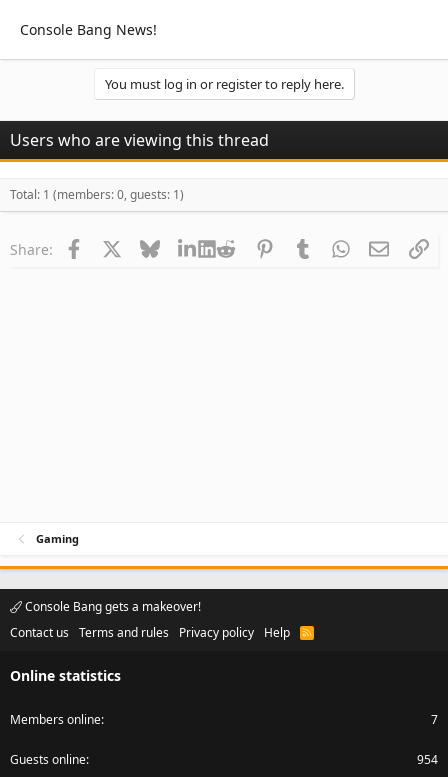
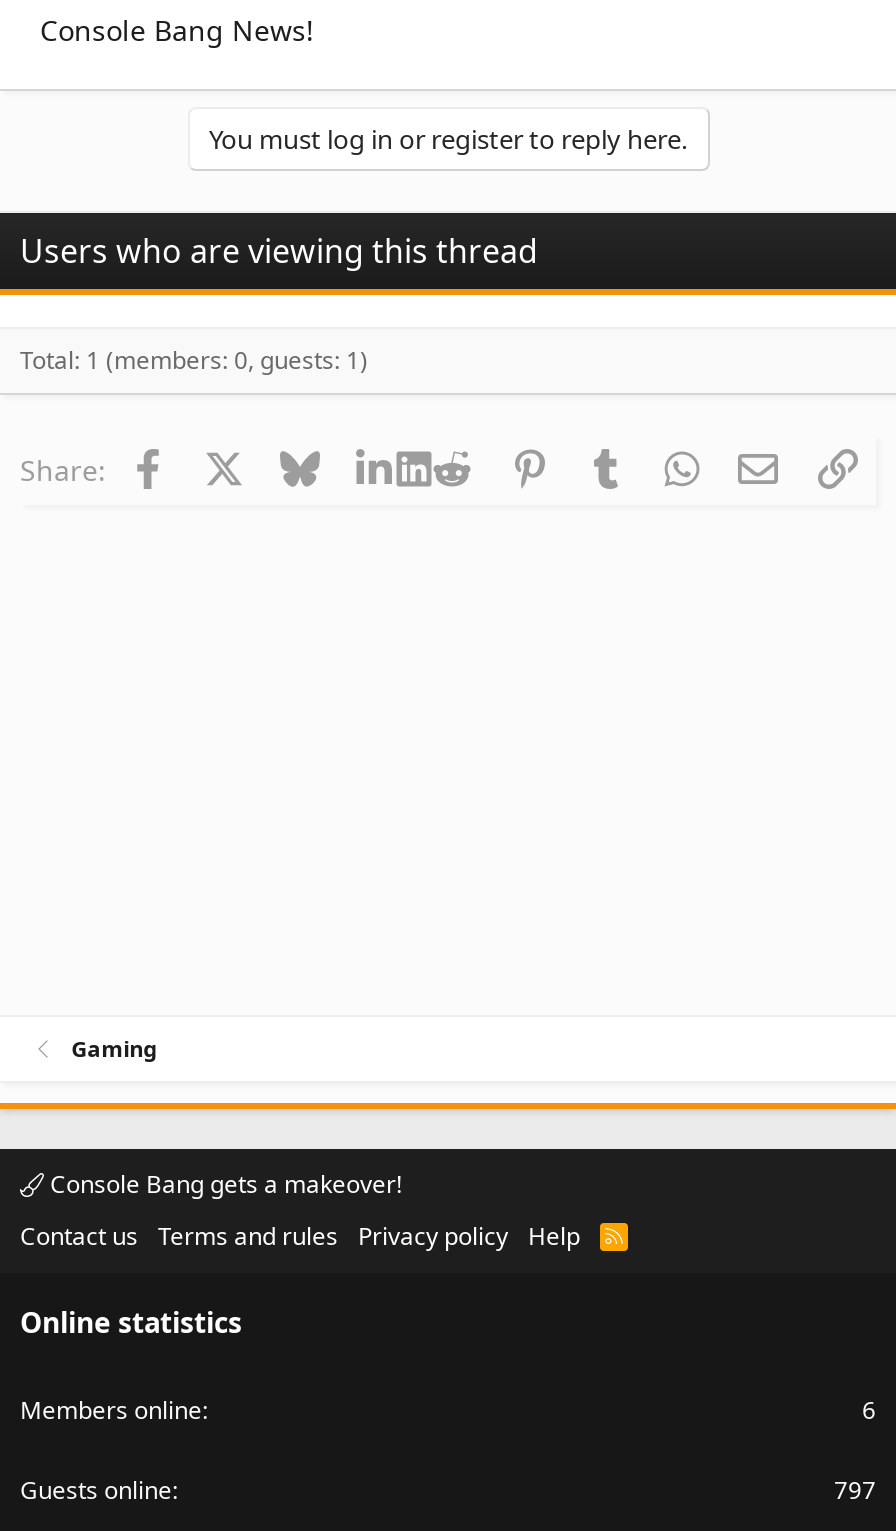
- 7
+ 6

- 954
+ 797
